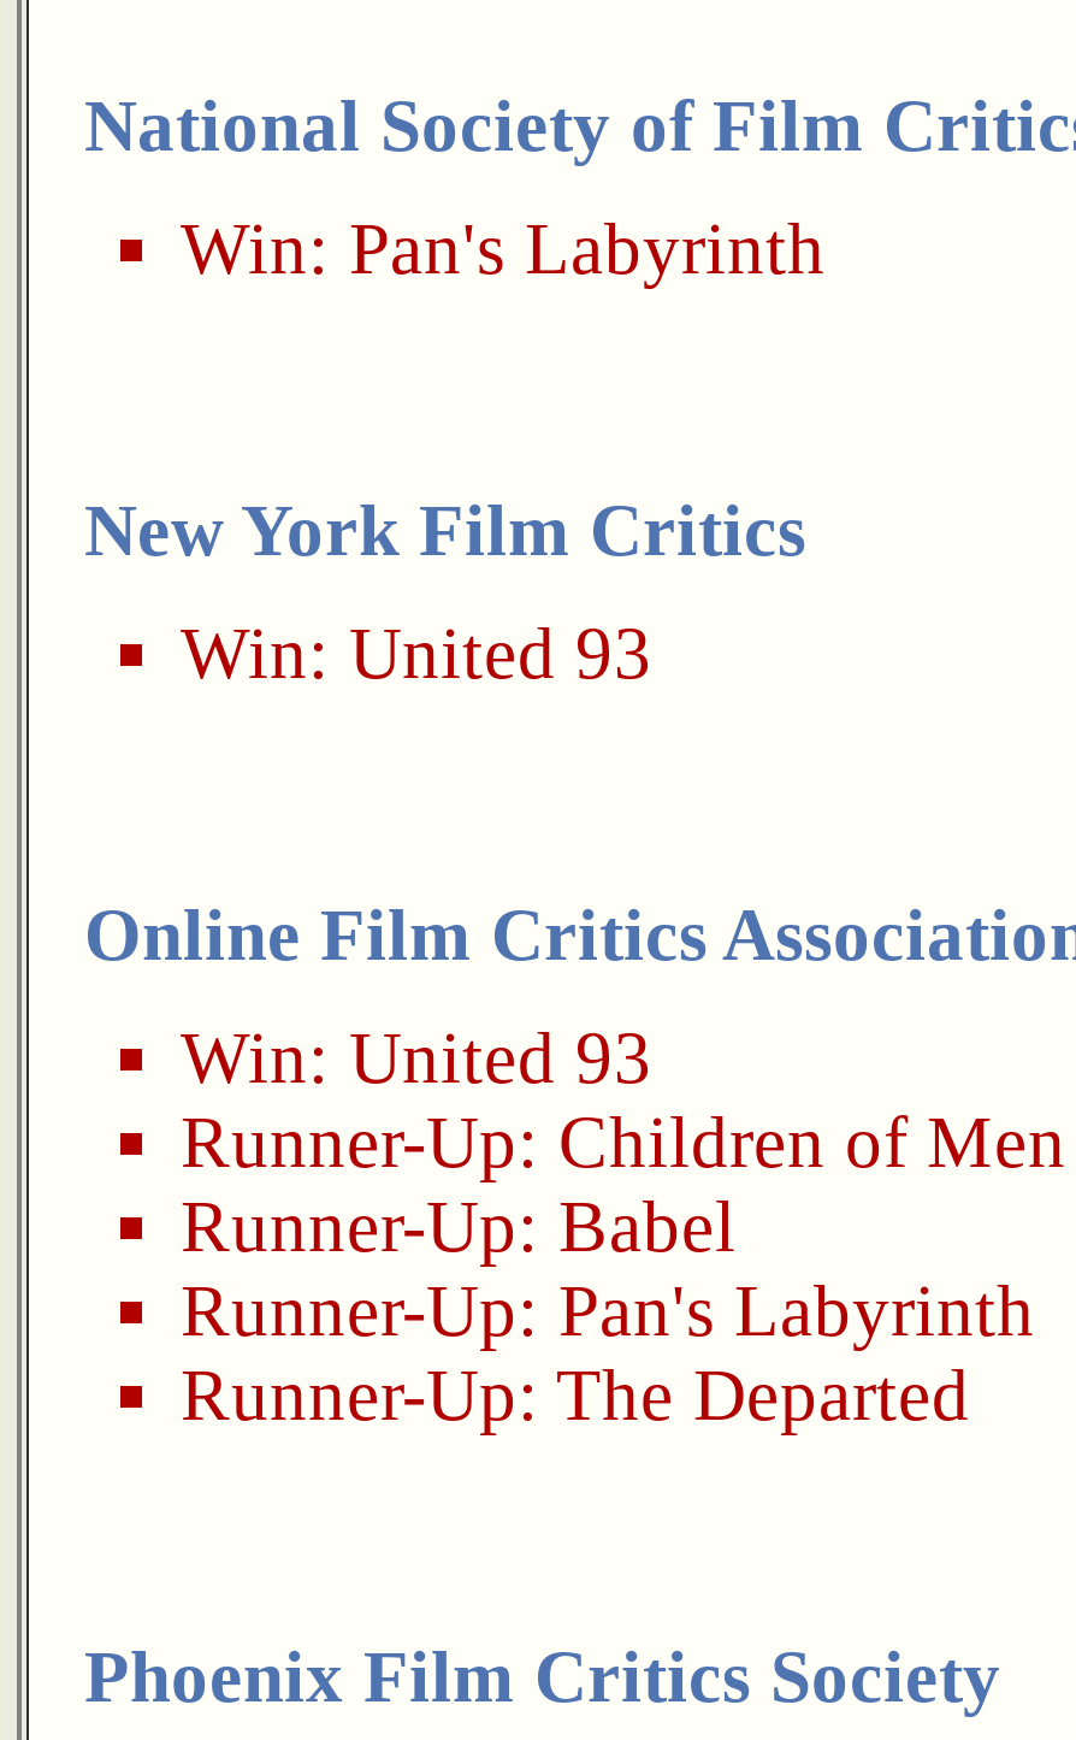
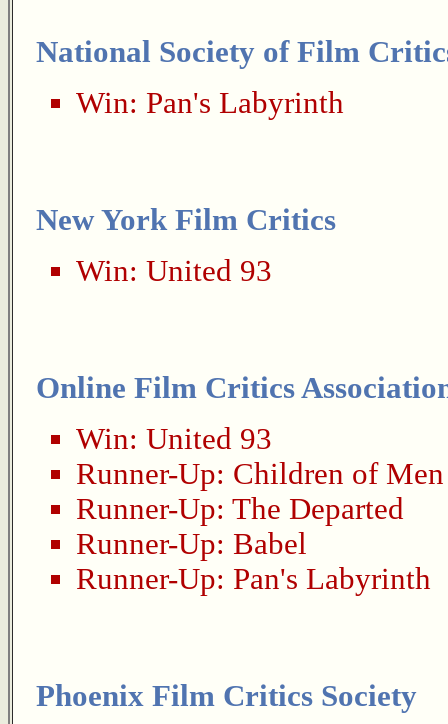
moved down: Runner-Up: Babel | Runner-Up: Pan's Labyrinth

moved up: Runner-Up: The Departed
